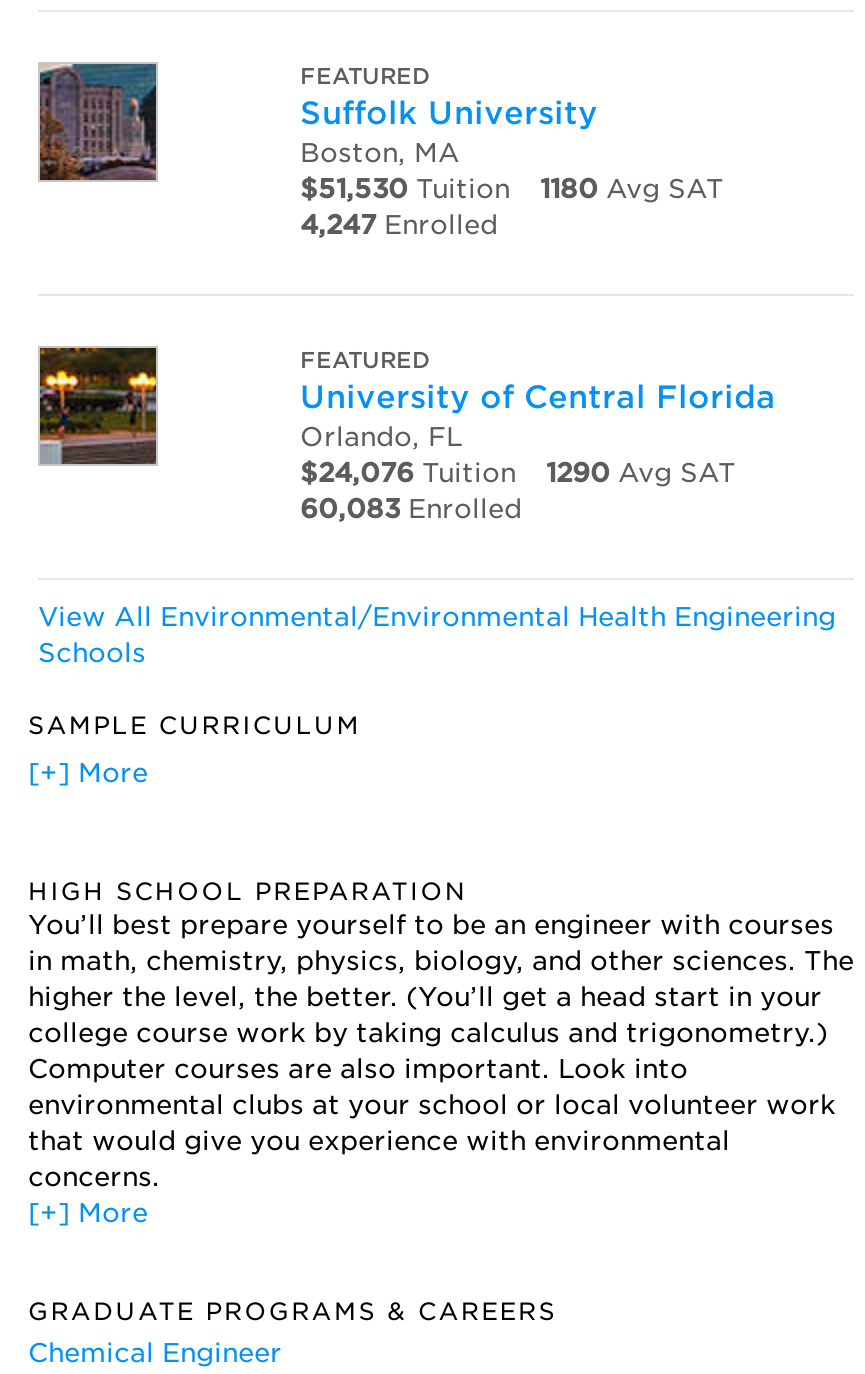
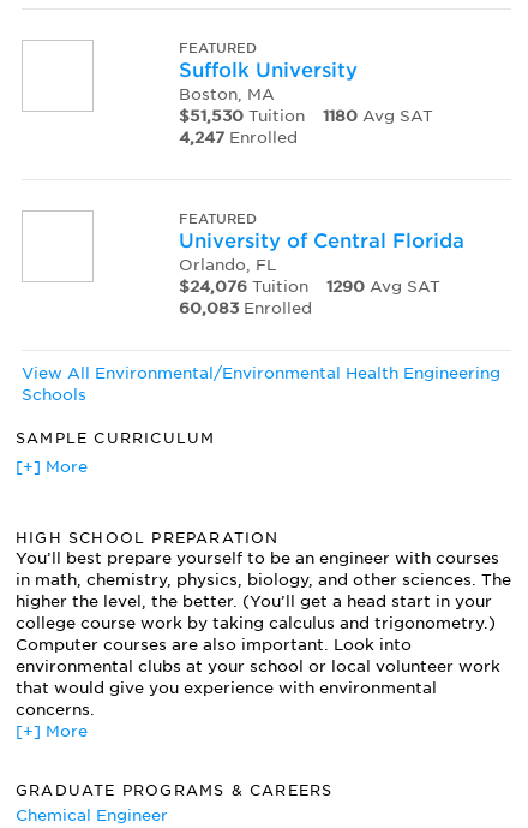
- [image]

- [image]
